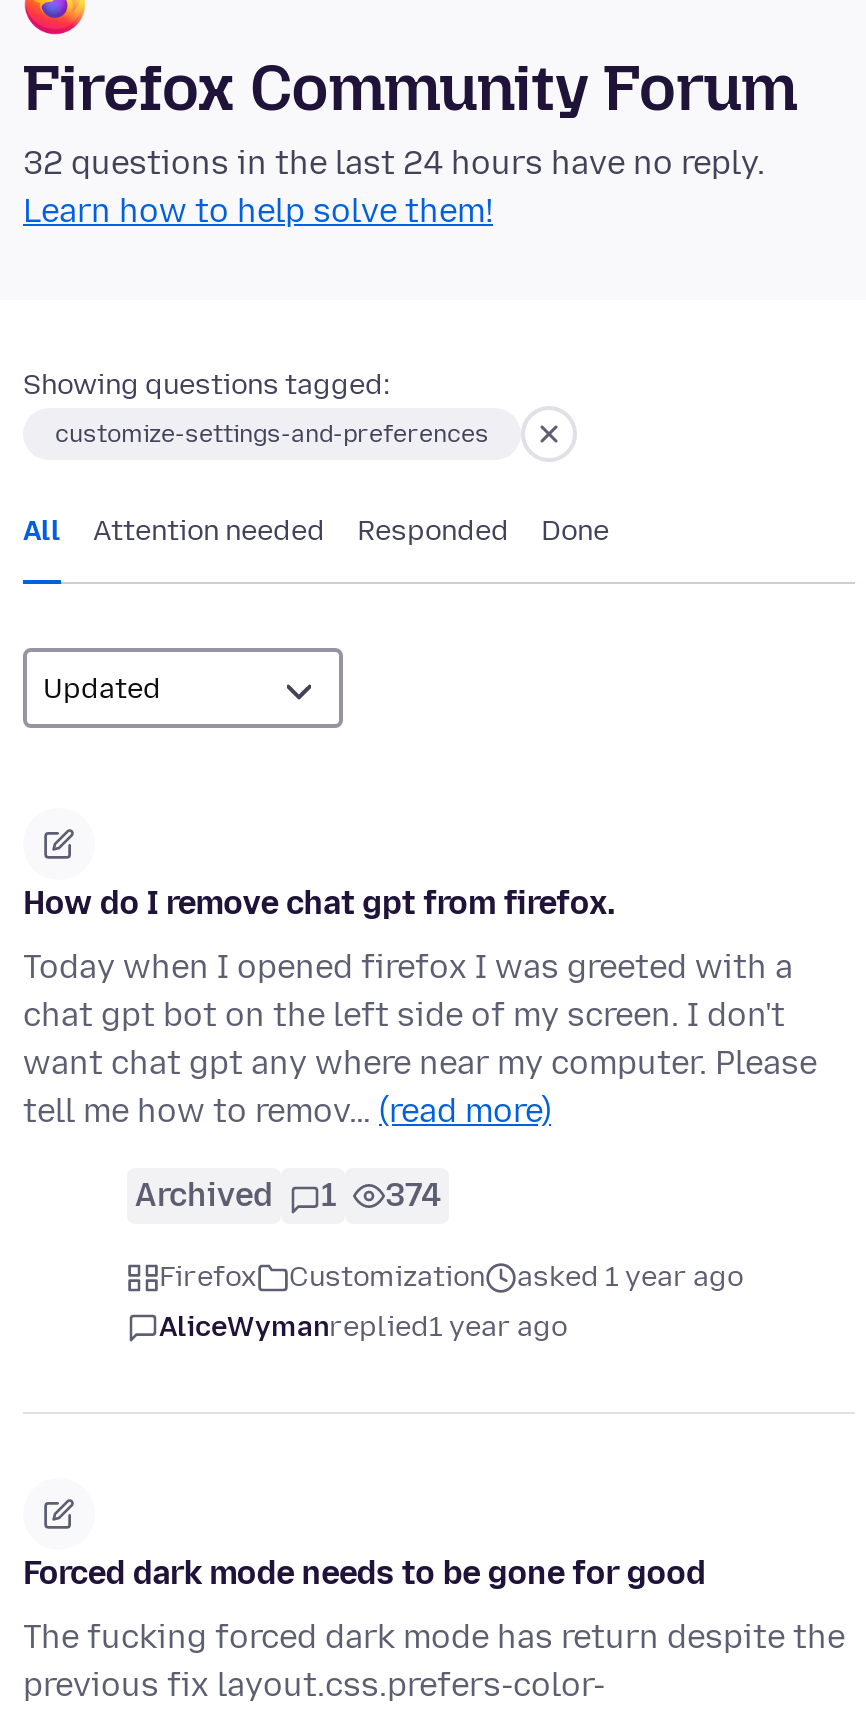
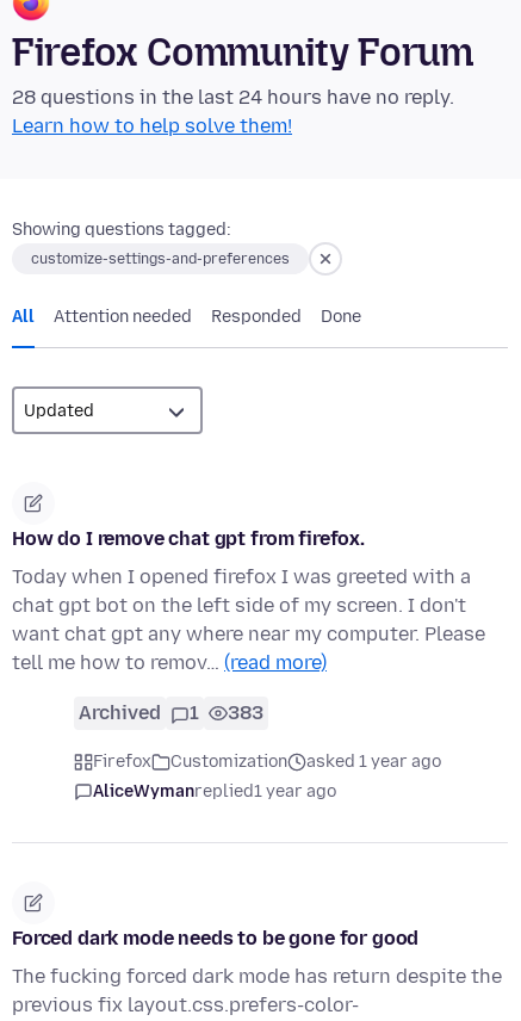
- 32 questions in the last 24 hours have no reply.
+ 28 questions in the last 24 hours have no reply.

- Archived 1 374
+ Archived 1 383
